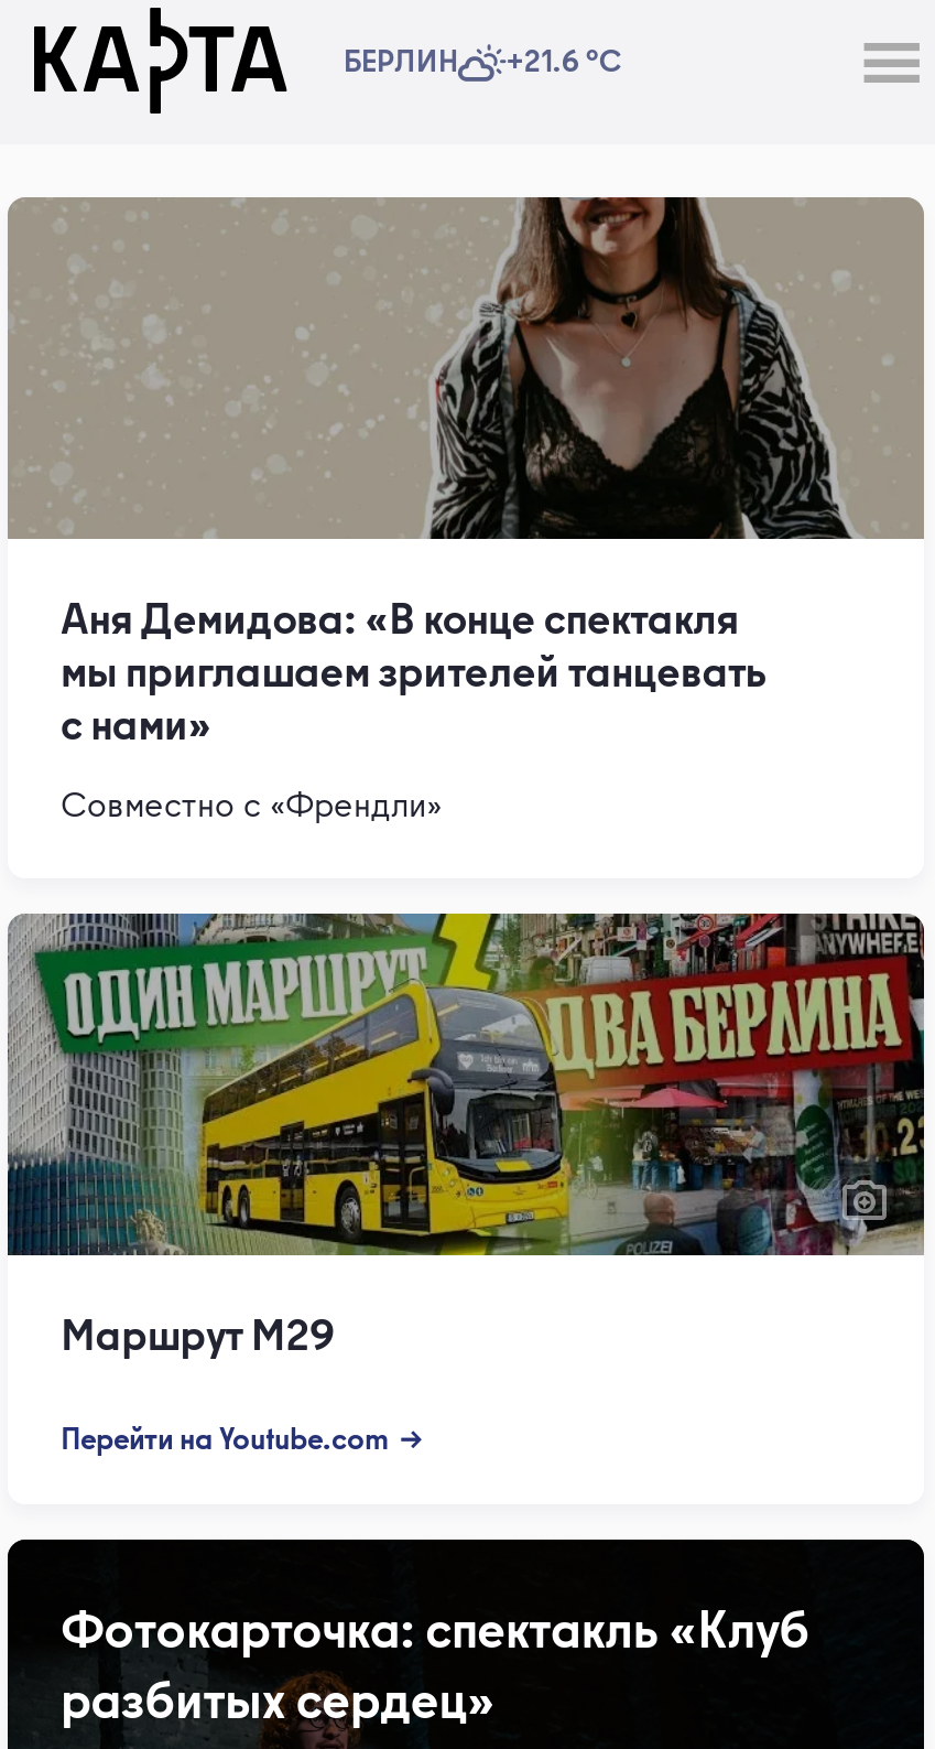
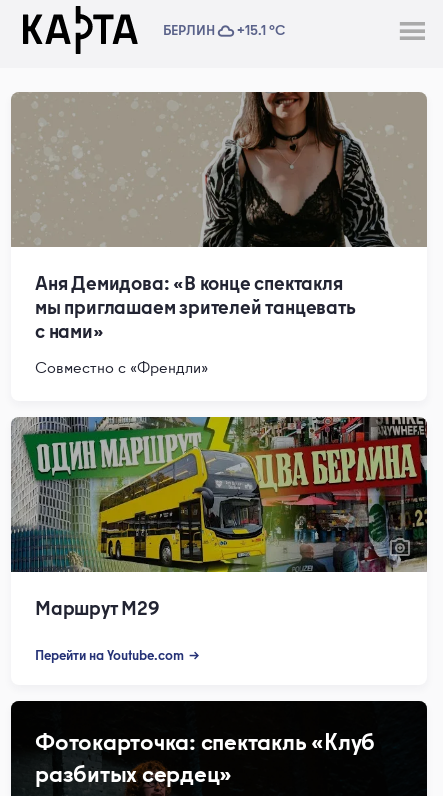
- БЕРЛИН +21.6 °C
+ БЕРЛИН +15.1 °C
